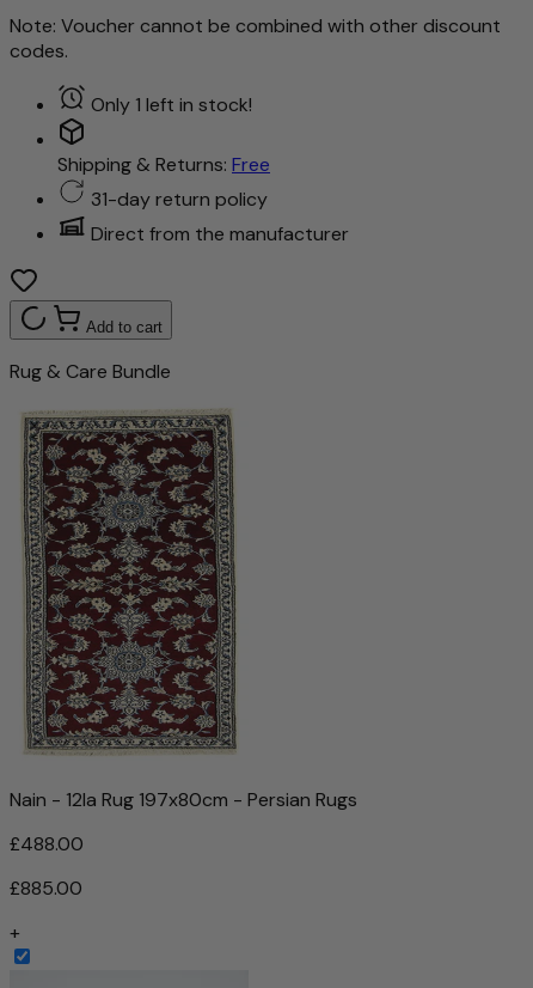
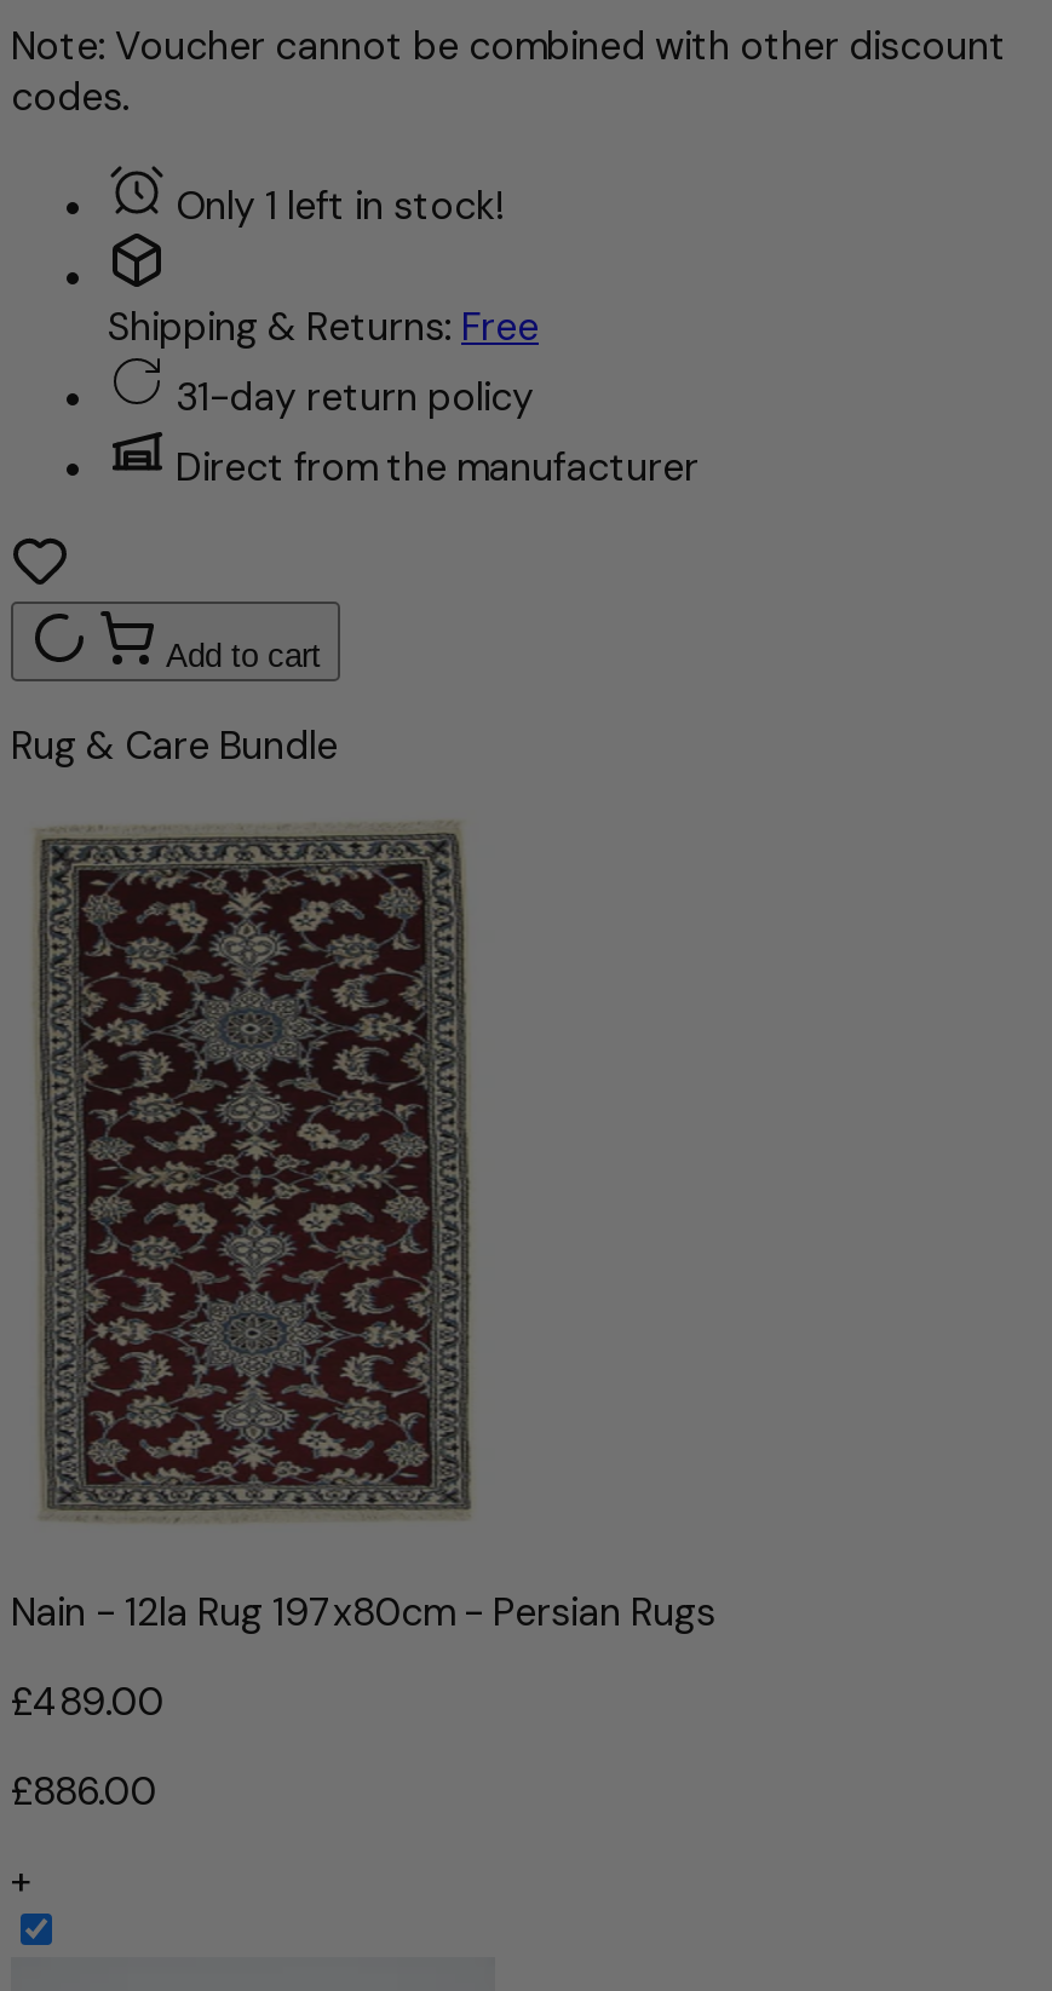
- £488.00
+ £489.00

- £885.00
+ £886.00
